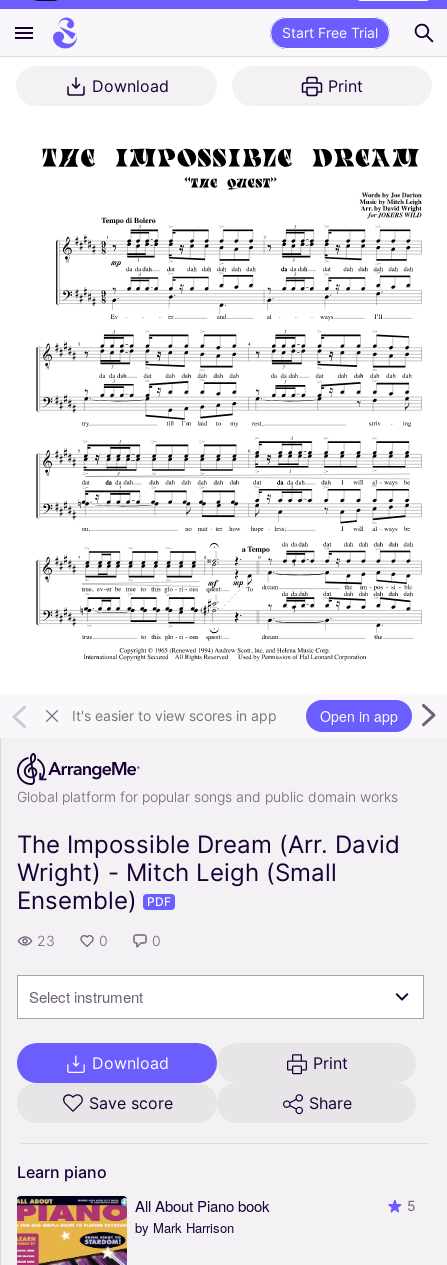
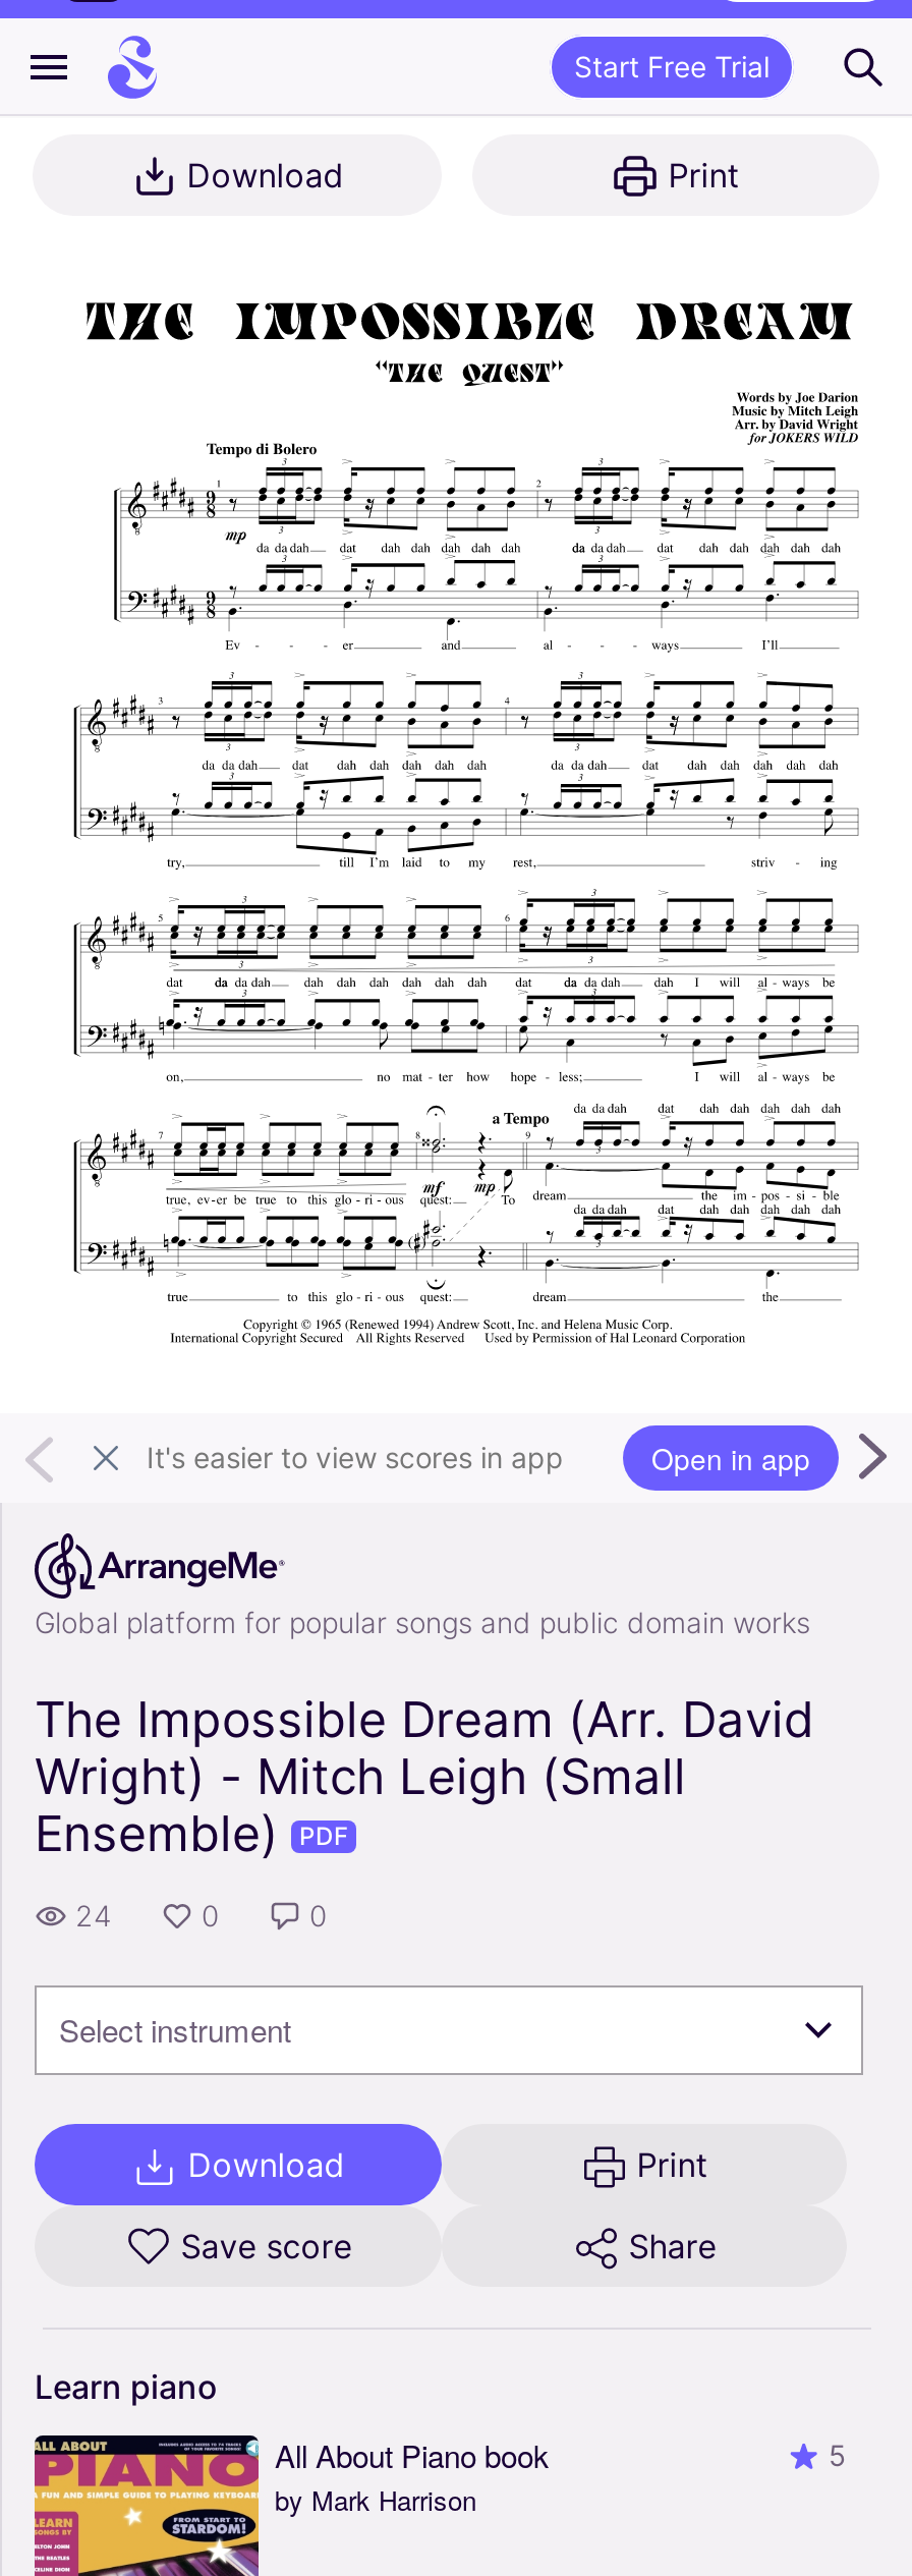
- 23
+ 24
